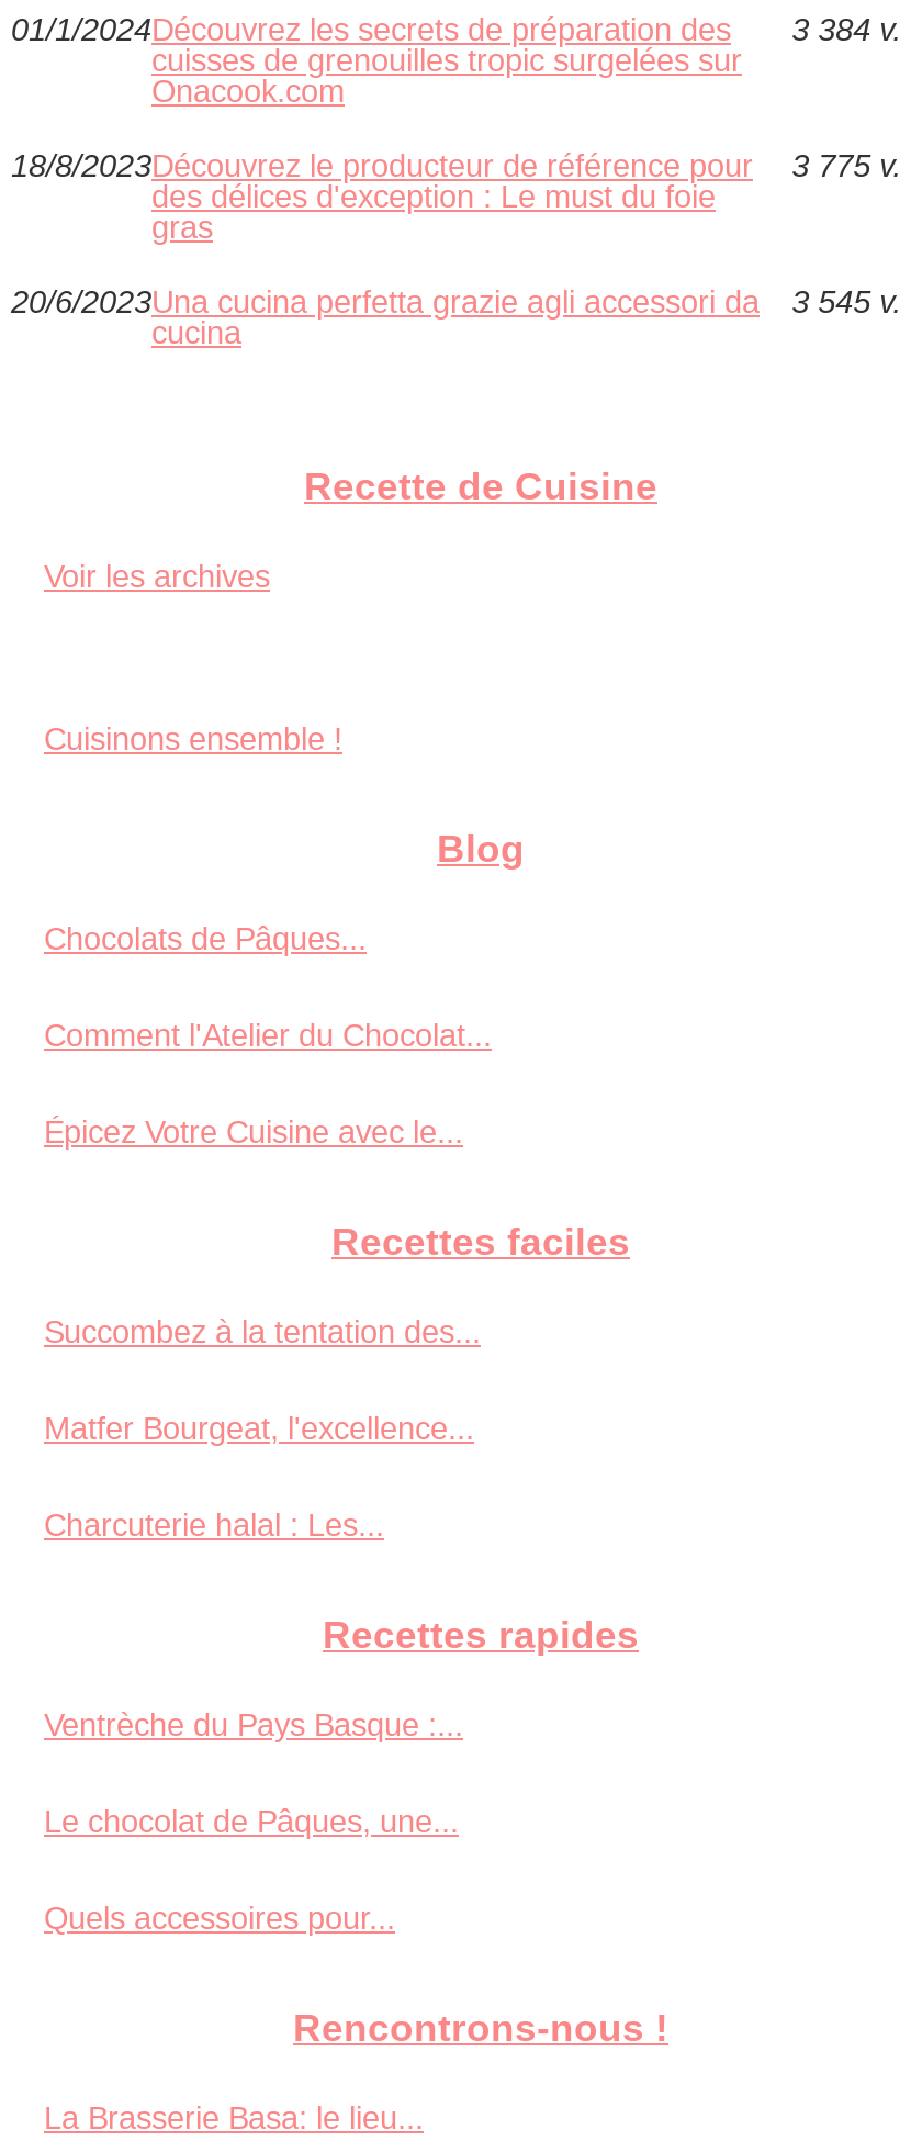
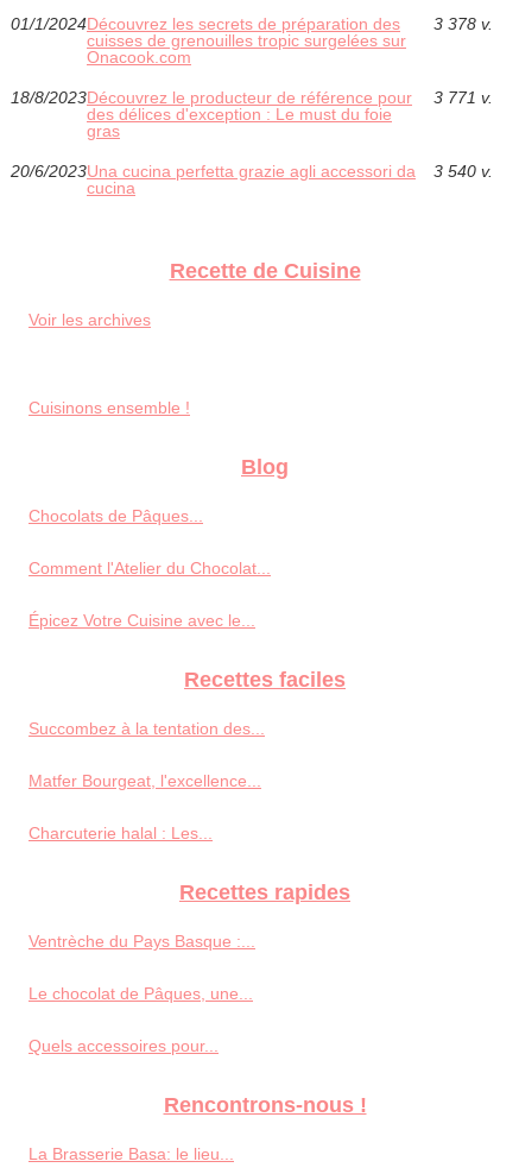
- 01/1/2024Découvrez les secrets de préparation des 3 384 v.
+ 01/1/2024Découvrez les secrets de préparation des 3 378 v.

- 18/8/2023Découvrez le producteur de référence pour 3 775 v.
+ 18/8/2023Découvrez le producteur de référence pour 3 771 v.

- 20/6/2023Una cucina perfetta grazie agli accessori da 3 545 v.
+ 20/6/2023Una cucina perfetta grazie agli accessori da 3 540 v.
